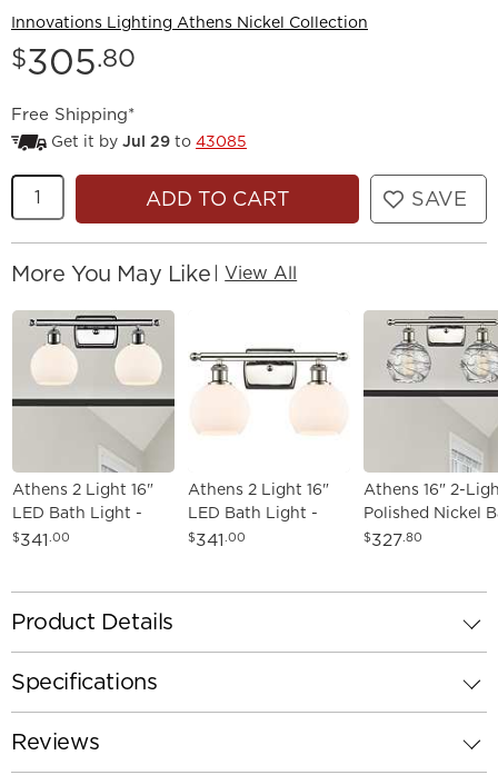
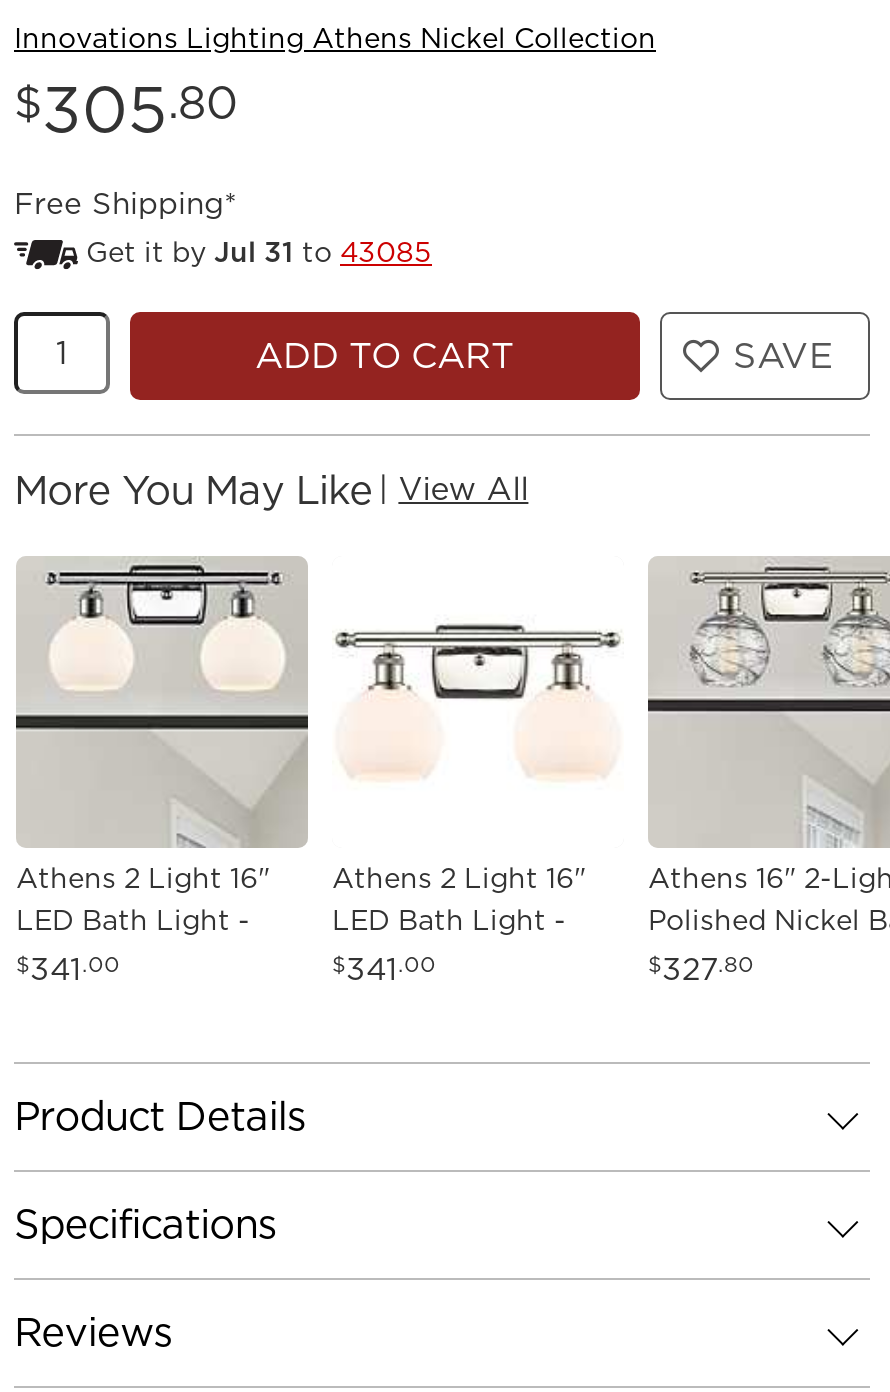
- Get it by Jul 29 to 43085
+ Get it by Jul 31 to 43085
